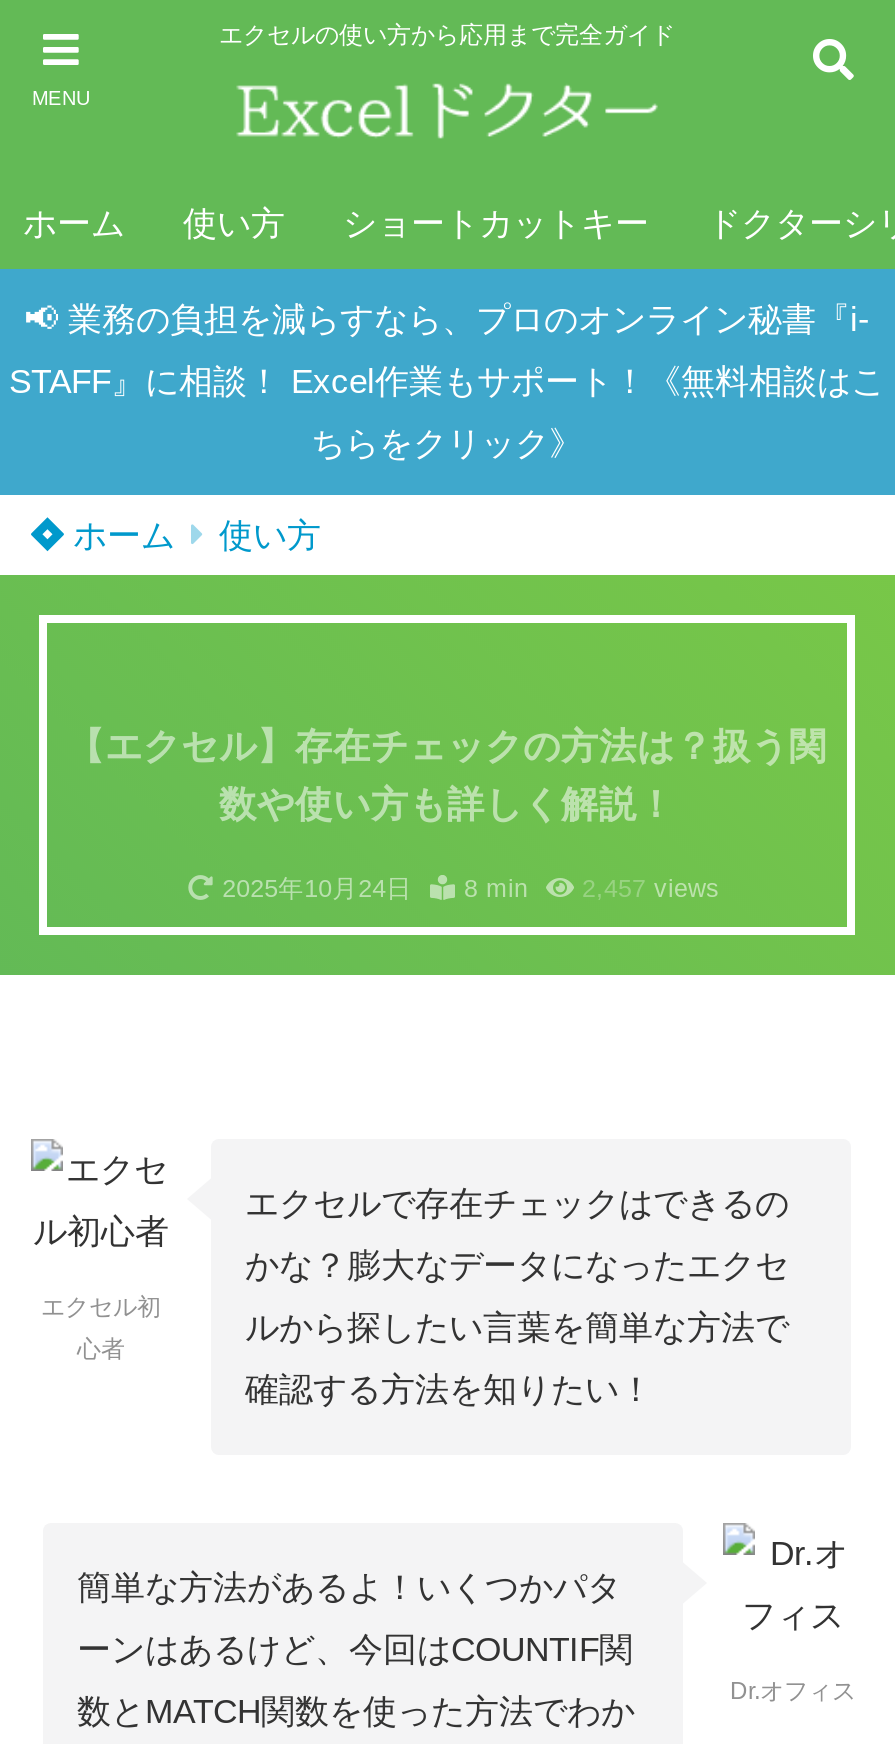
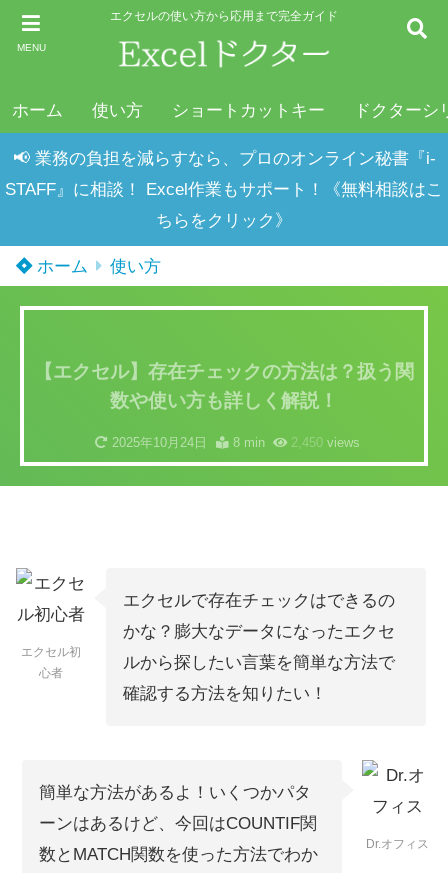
- 2025年10月24日 8 min 2,457 views
+ 2025年10月24日 8 min 2,450 views
